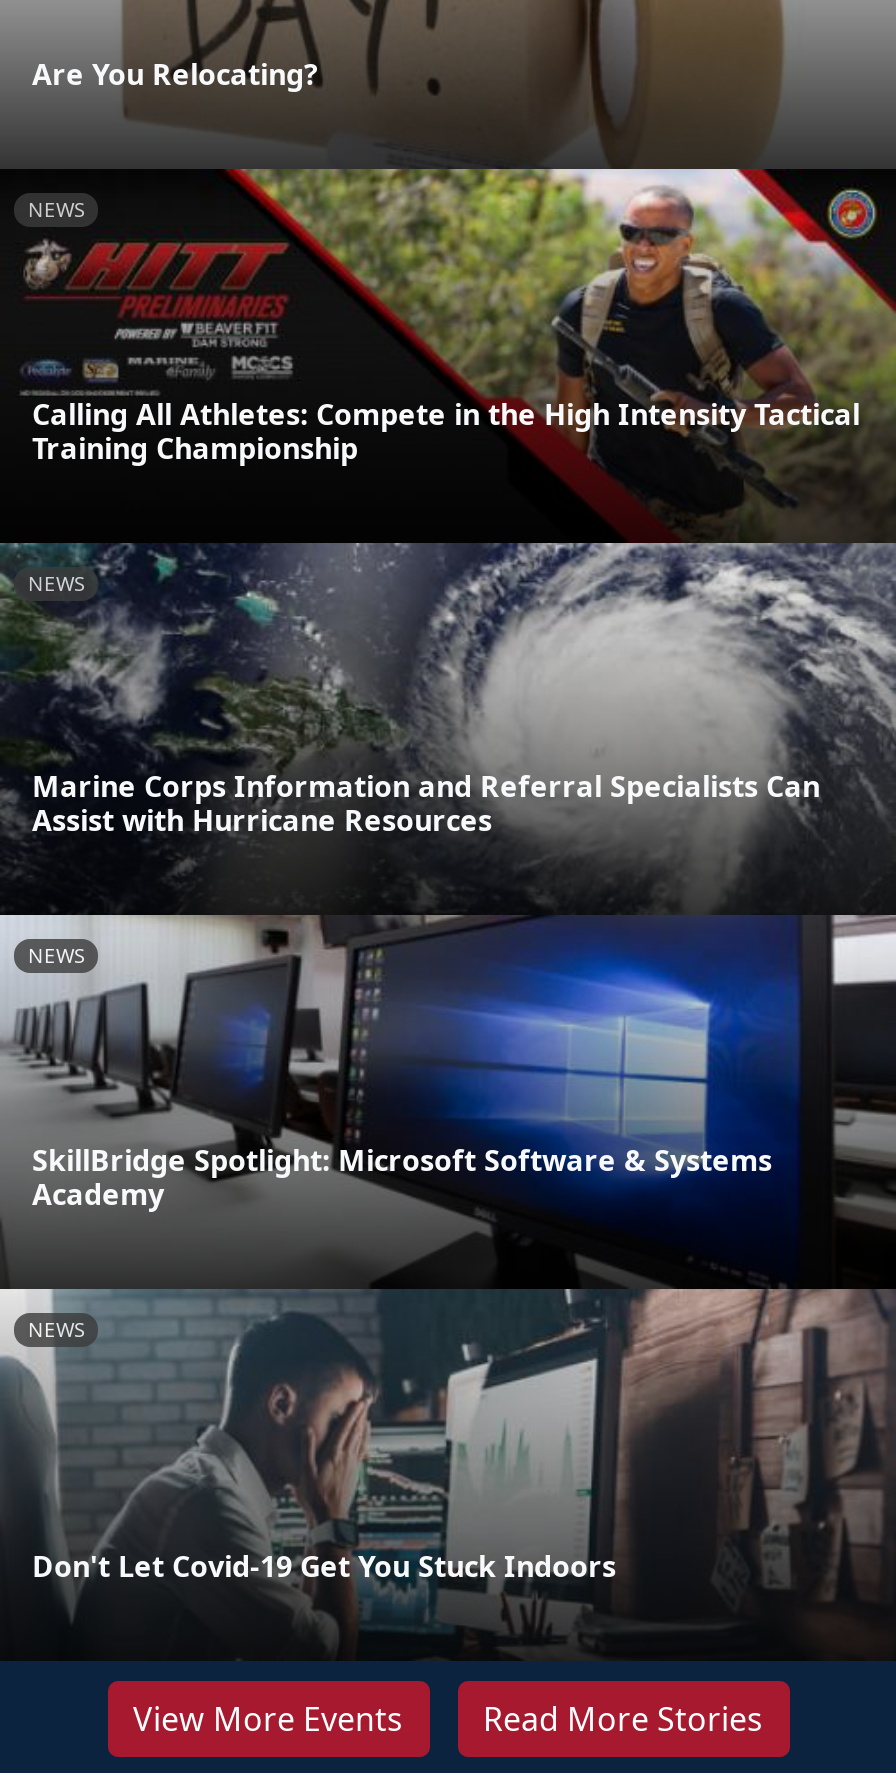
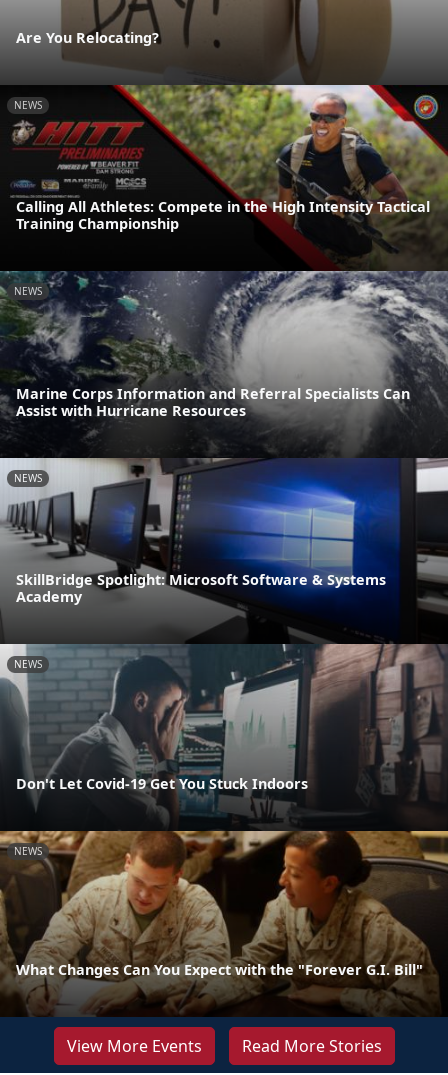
+ [image]
+ NEWS

+ What Changes Can You Expect with the "Forever G.I. Bill"
